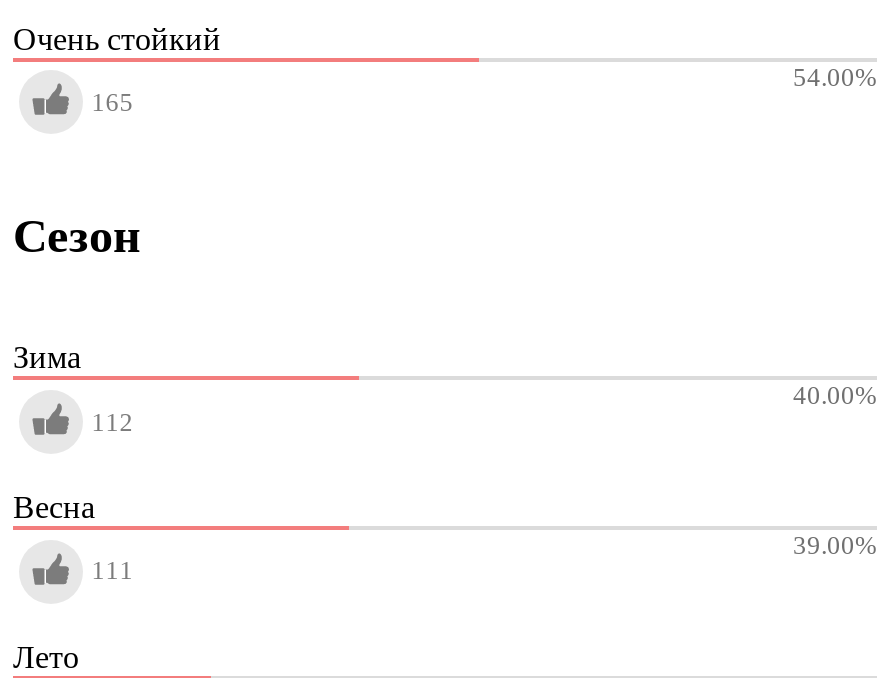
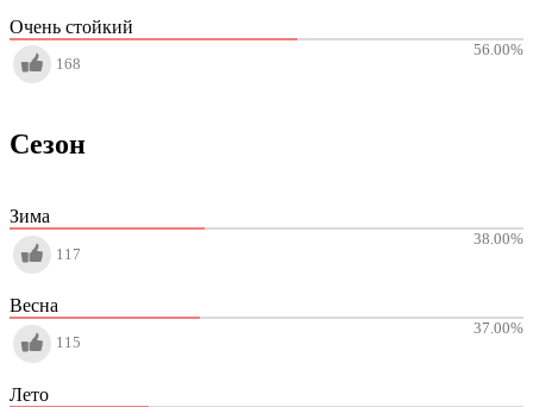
- 54.00%
+ 56.00%

- 165
+ 168

- 40.00%
+ 38.00%

- 112
+ 117

- 39.00%
+ 37.00%

- 111
+ 115
